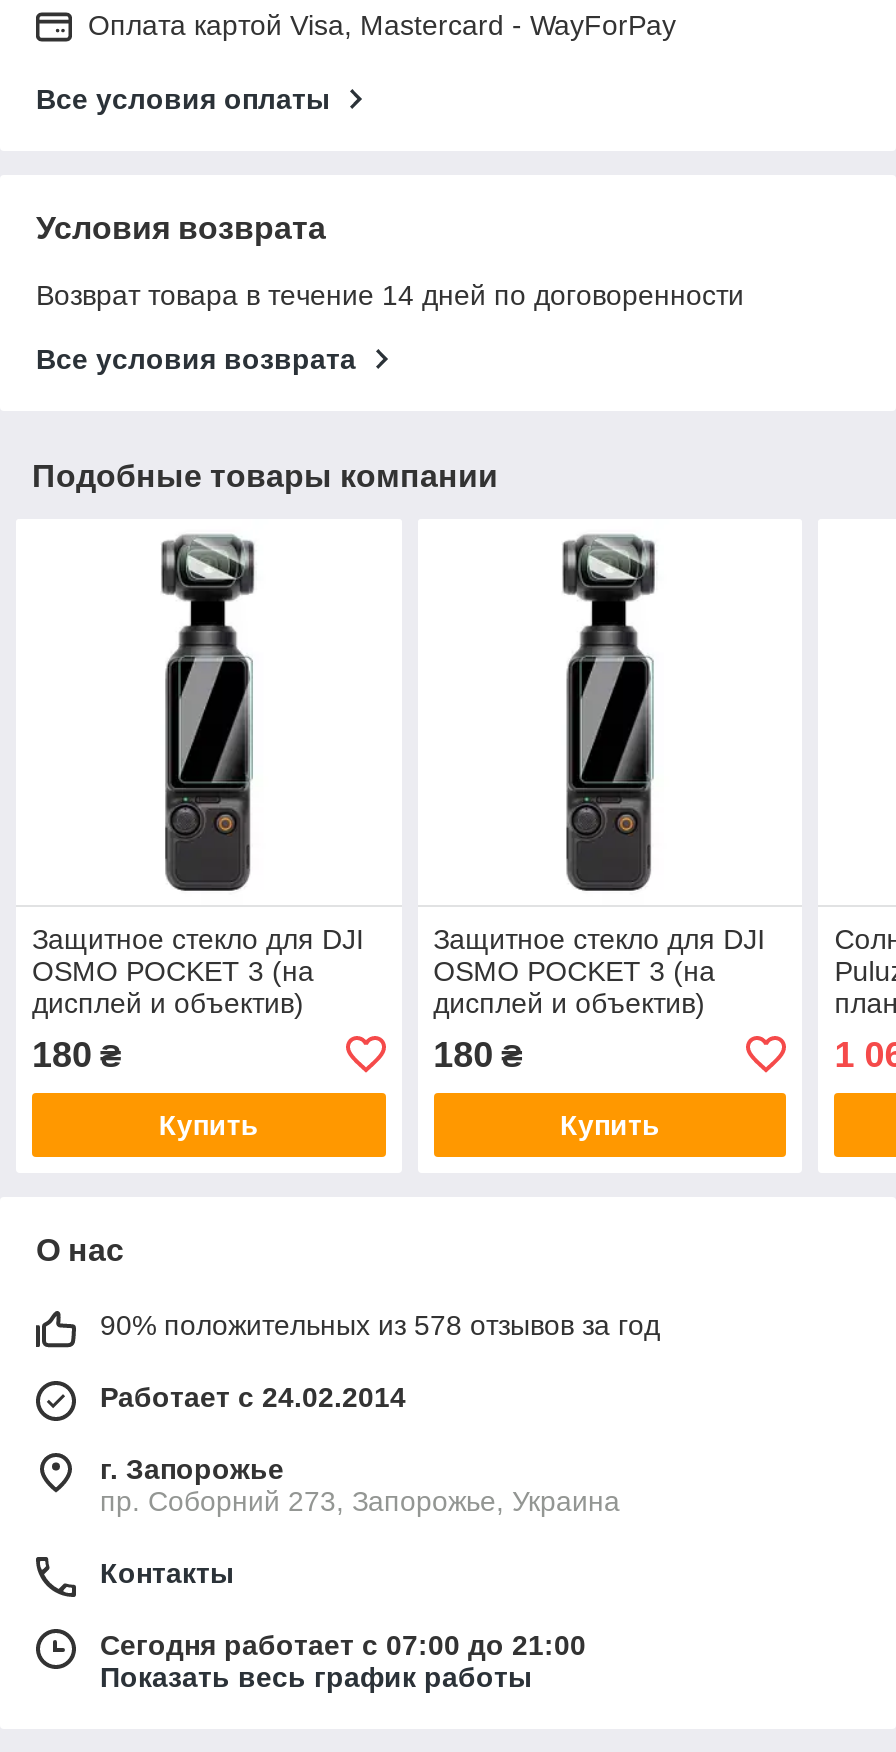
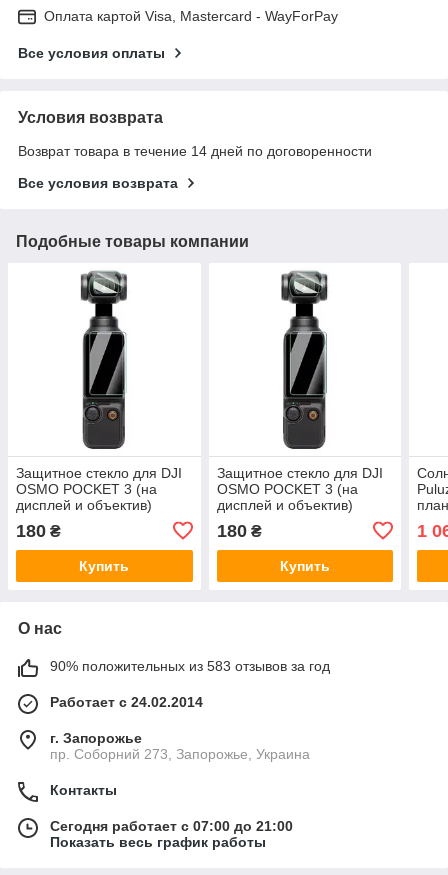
- 90% положительных из 578 отзывов за год
+ 90% положительных из 583 отзывов за год
